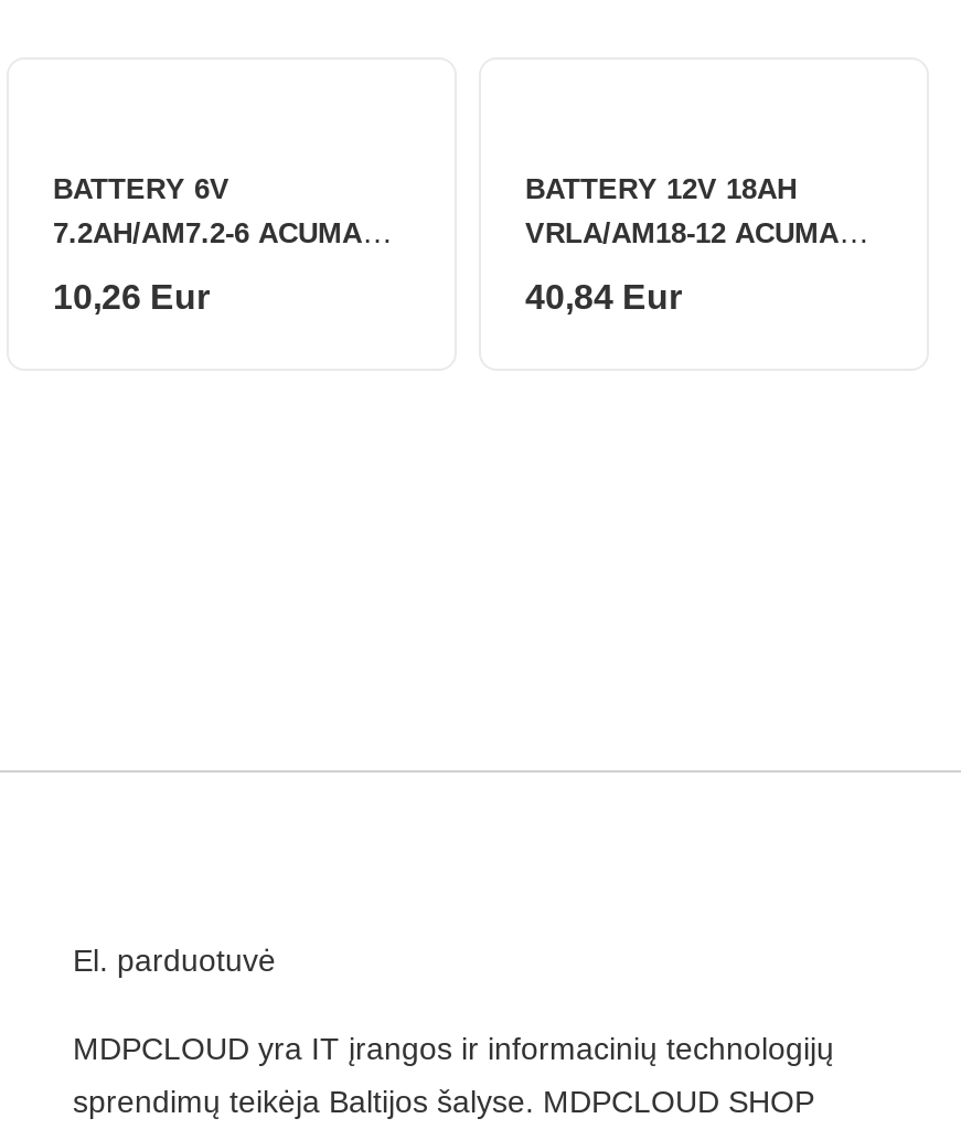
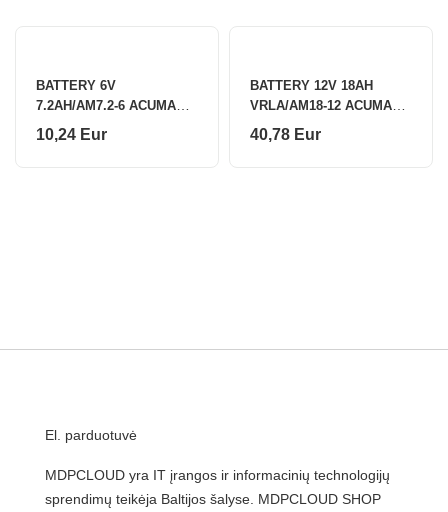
- 10,26 Eur
+ 10,24 Eur

- 40,84 Eur
+ 40,78 Eur
